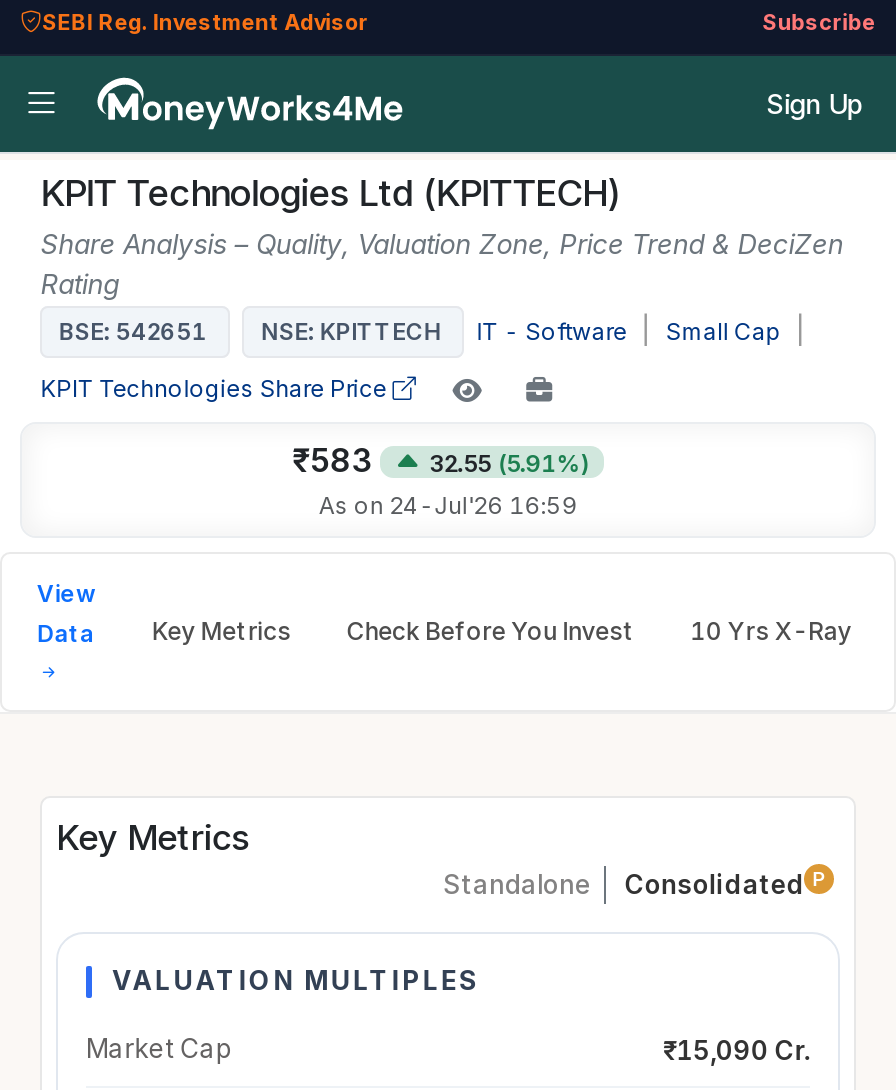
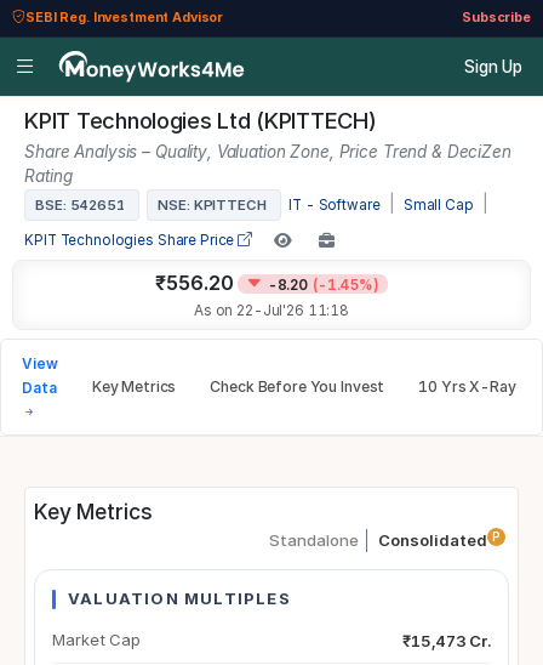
- ₹583
+ ₹556.20

- 32.55 (5.91%)
+ -8.20 (-1.45%)

- As on 24-Jul'26 16:59
+ As on 22-Jul'26 11:18

- ₹15,090 Cr.
+ ₹15,473 Cr.
